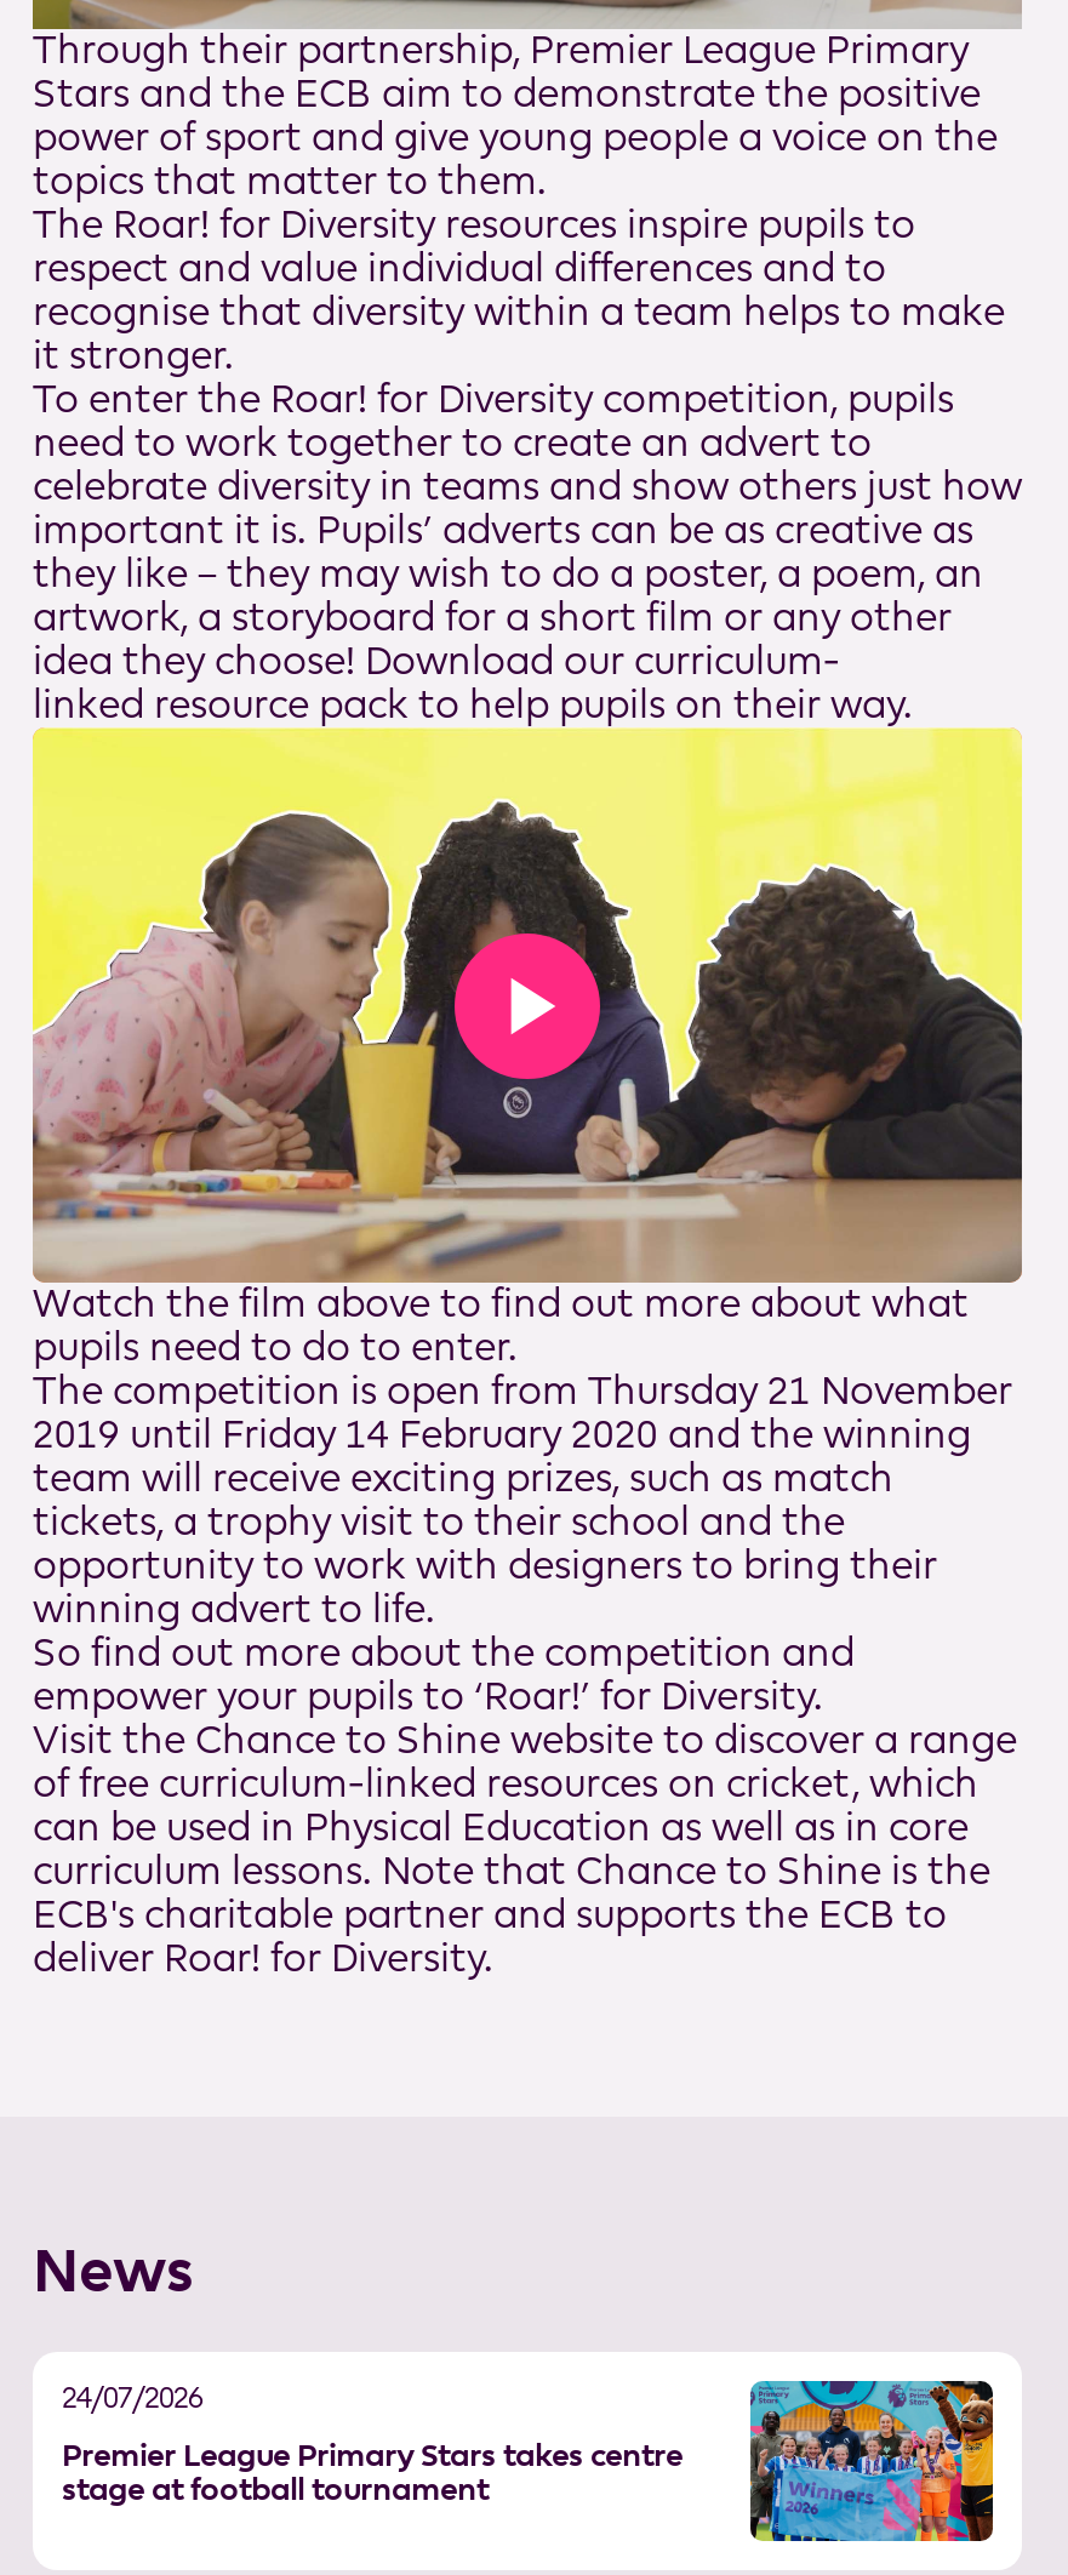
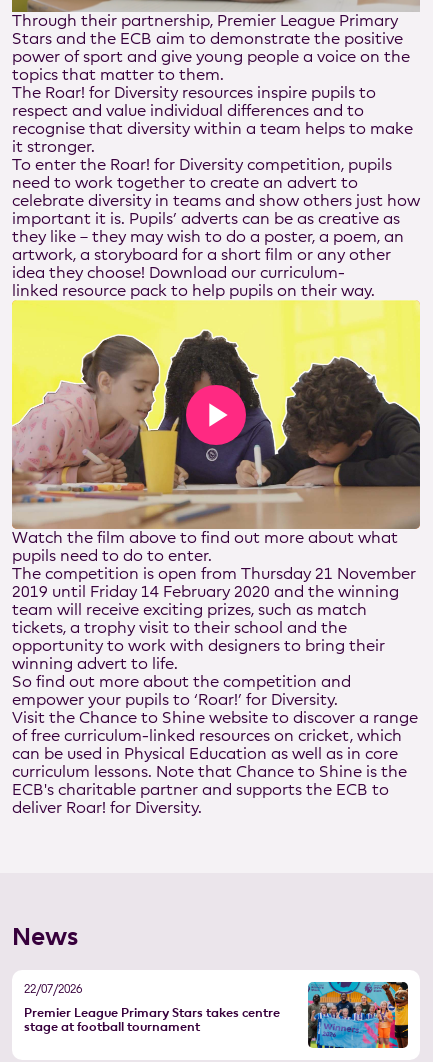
- 24/07/2026
+ 22/07/2026
